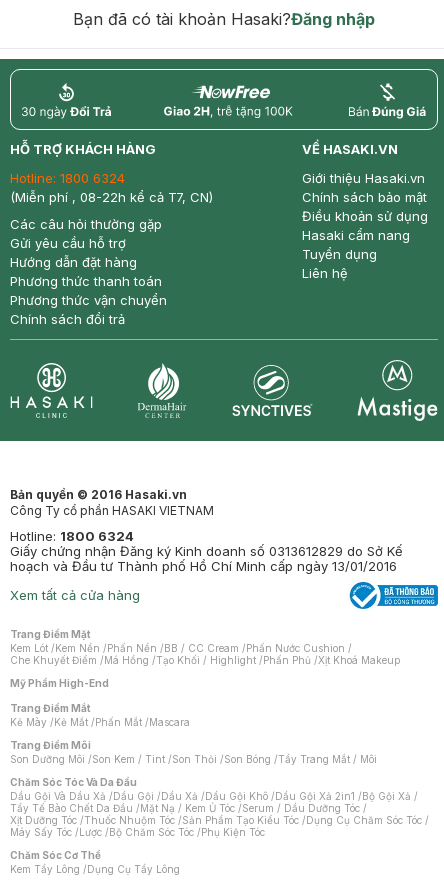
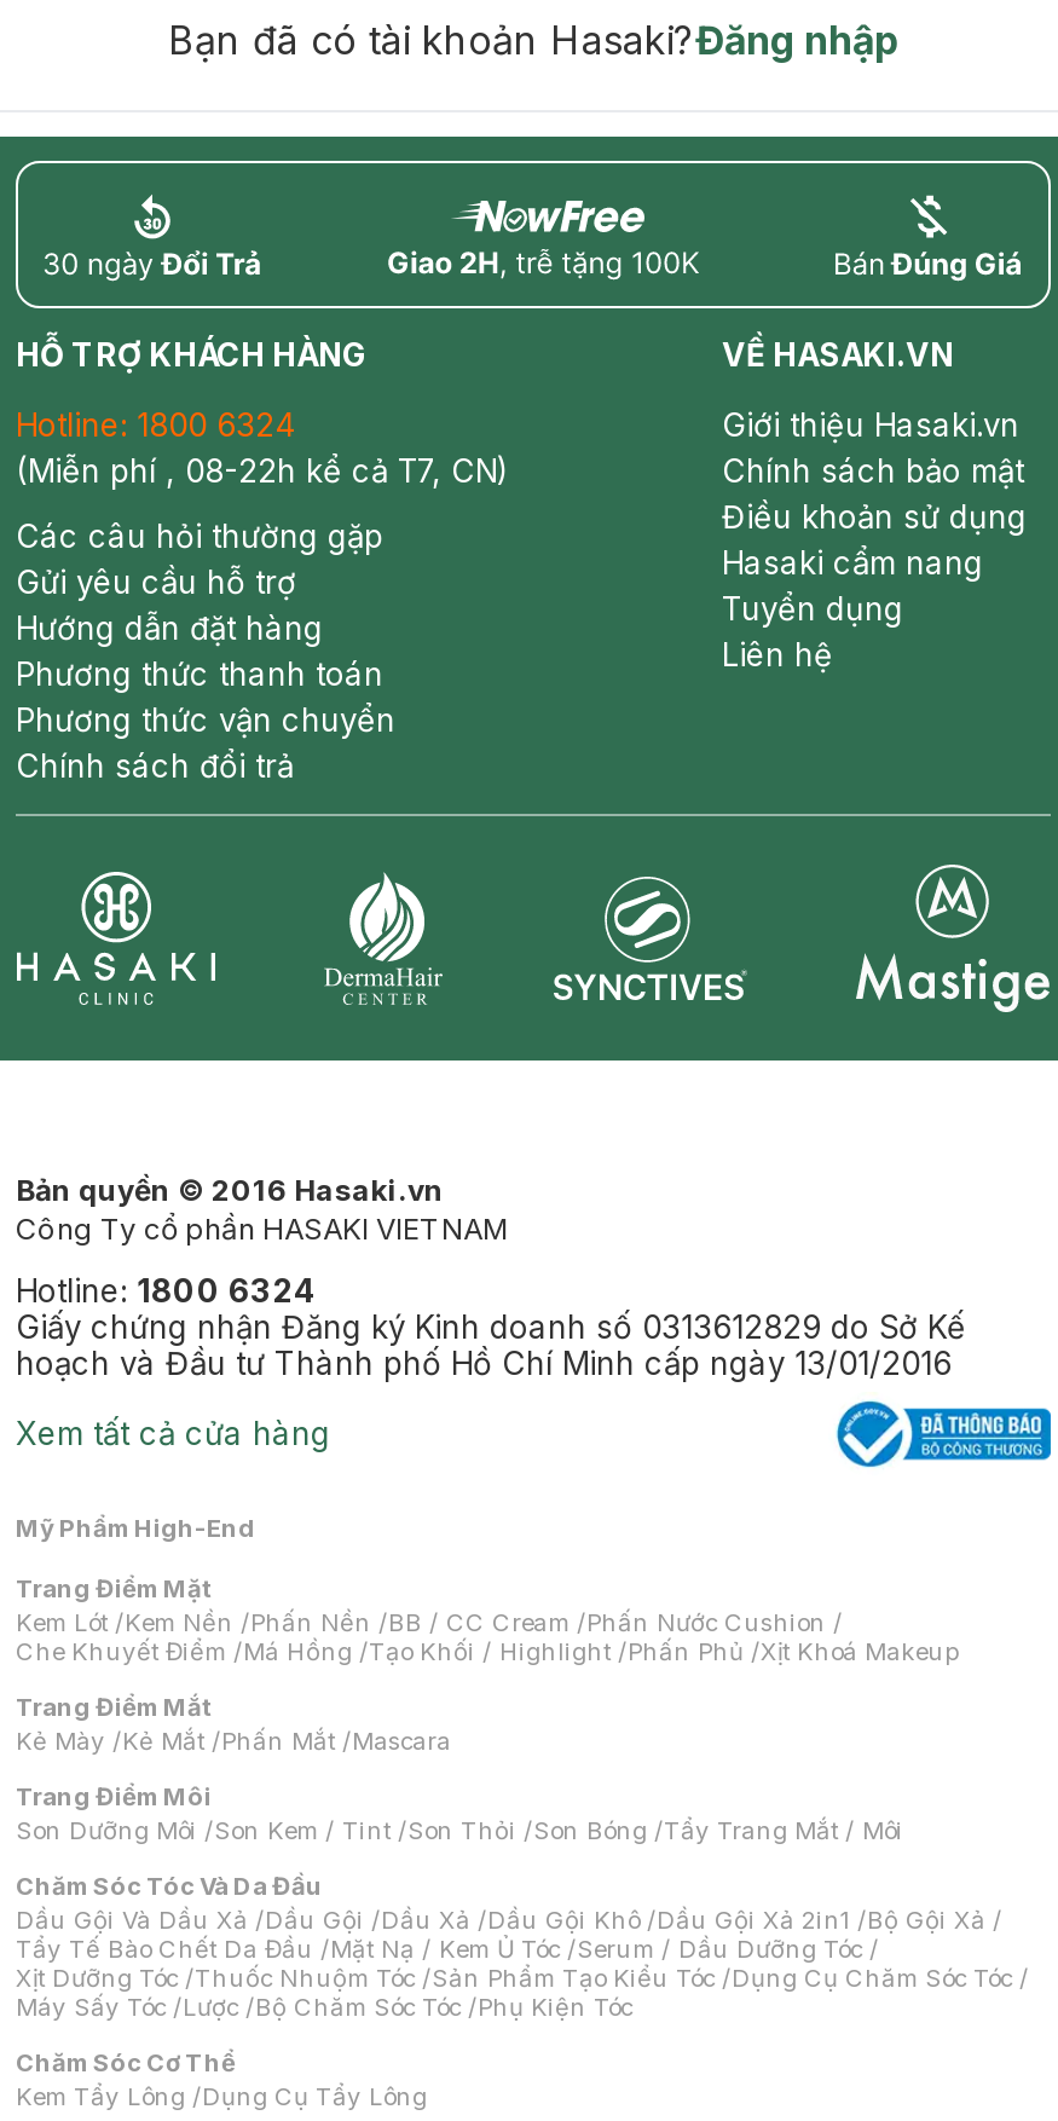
moved down: Trang Điểm Mặt | Kem Lót /Kem Nền /Phấn Nền /BB / CC Cream /Phấn Nước Cushion / | Che Khuyết Điểm /Má Hồng /Tạo Khối / Highlight /Phấn Phủ /Xịt Khoá Makeup

moved up: Mỹ Phẩm High-End
